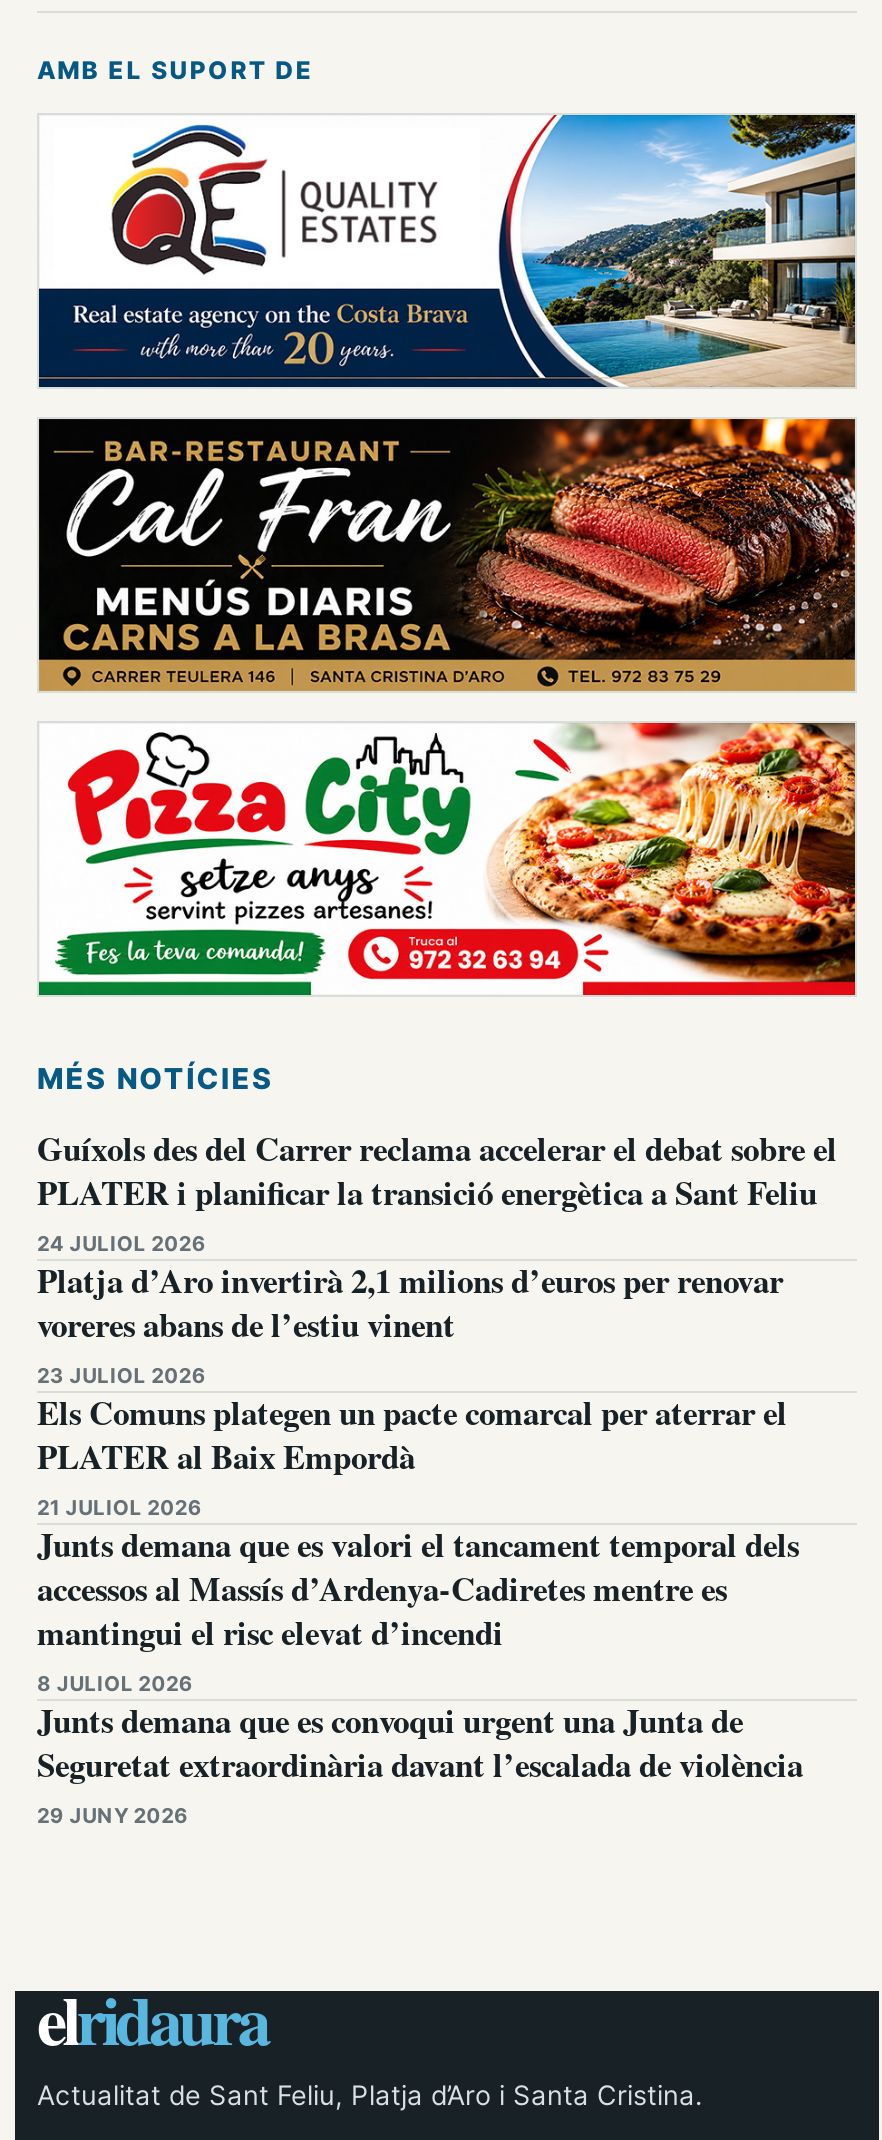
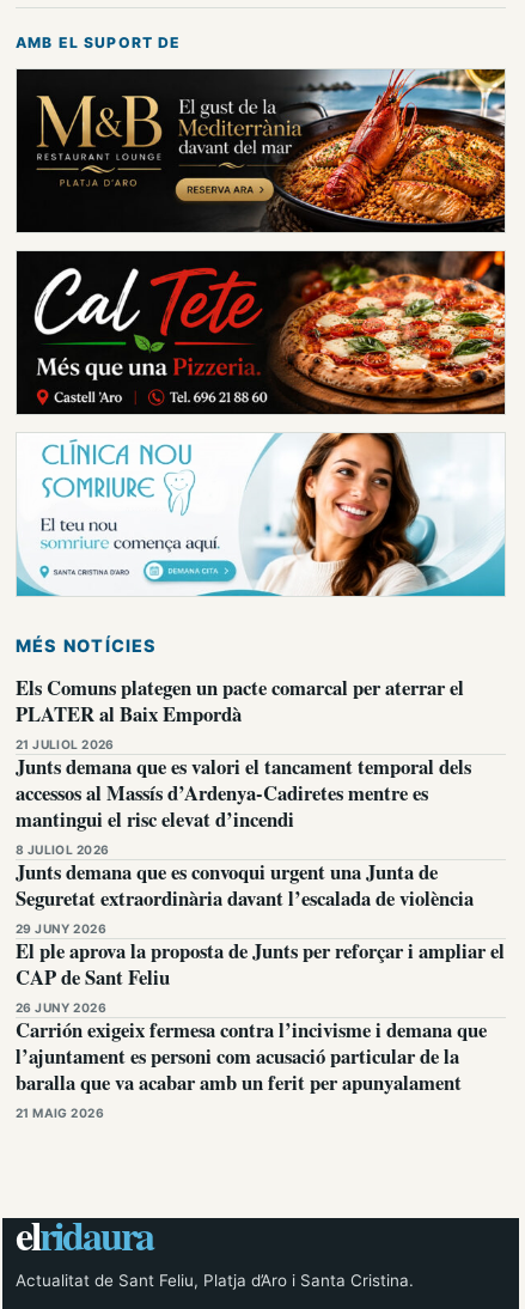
- [image]
+ [image]

- [image]
+ [image]

- [image]
+ [image]

- Guíxols des del Carrer reclama accelerar el debat sobre el
- PLATER i planificar la transició energètica a Sant Feliu
- 24 JULIOL 2026
- Platja d’Aro invertirà 2,1 milions d’euros per renovar
- voreres abans de l’estiu vinent
- 23 JULIOL 2026

moved up: Els Comuns plategen un pacte comarcal per aterrar el | PLATER al Baix Empordà | 21 JULIOL 2026 | ... | Seguretat extraordinària davant l’escalada de violència | 29 JUNY 2026

+ El ple aprova la proposta de Junts per reforçar i ampliar el
+ CAP de Sant Feliu
+ 26 JUNY 2026
+ Carrión exigeix fermesa contra l’incivisme i demana que
+ l’ajuntament es personi com acusació particular de la
+ baralla que va acabar amb un ferit per apunyalament
+ 21 MAIG 2026
